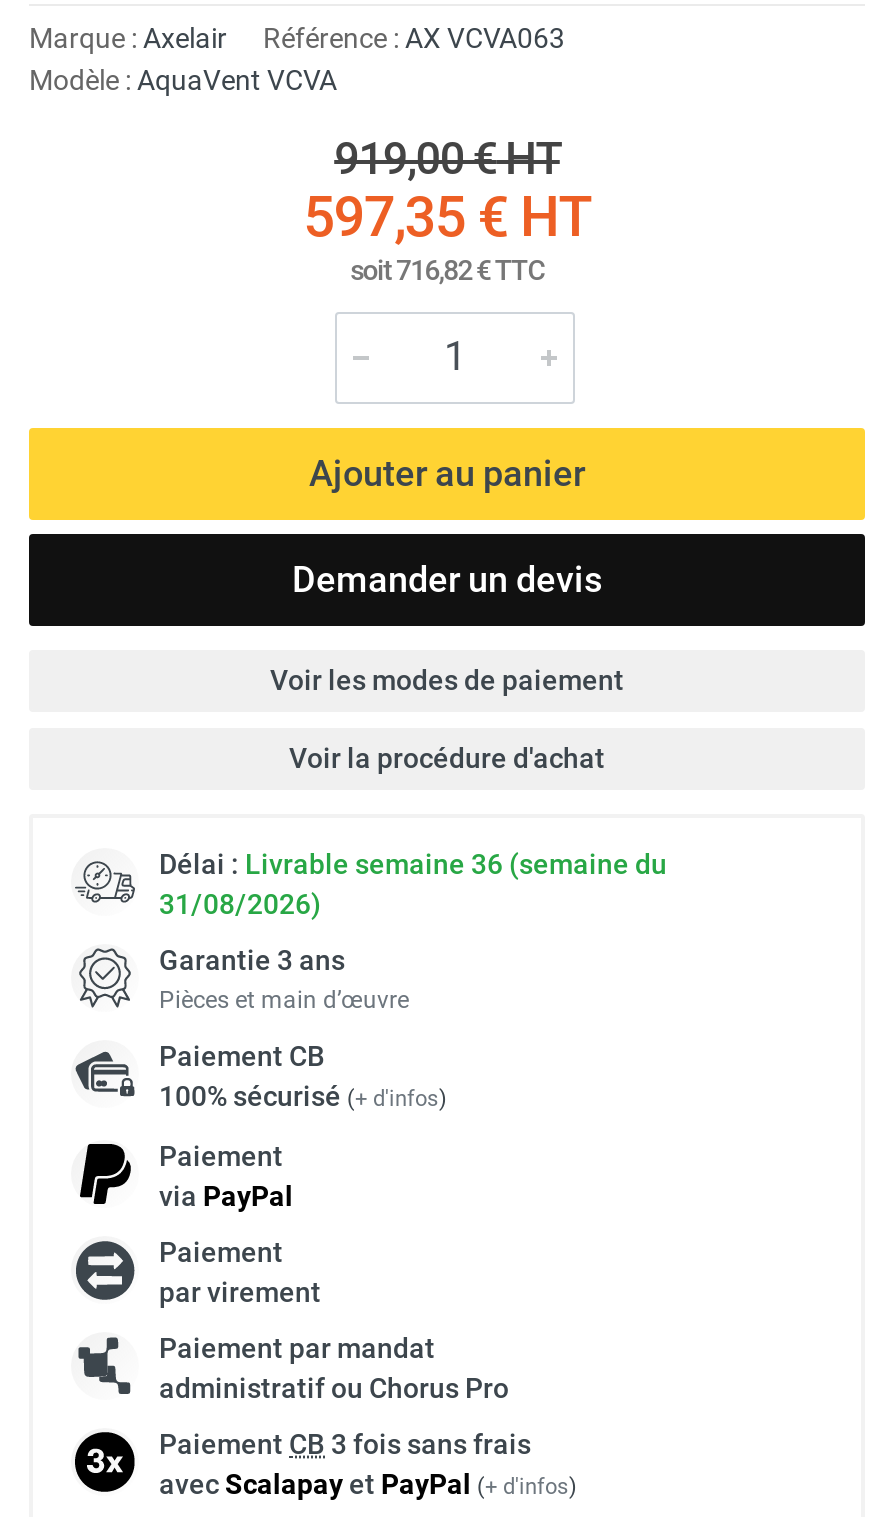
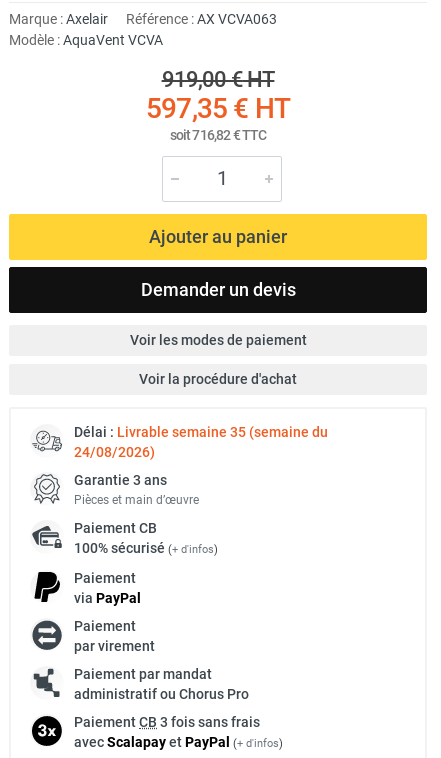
- Délai : Livrable semaine 36 (semaine du
+ Délai : Livrable semaine 35 (semaine du

- 31/08/2026)
+ 24/08/2026)
